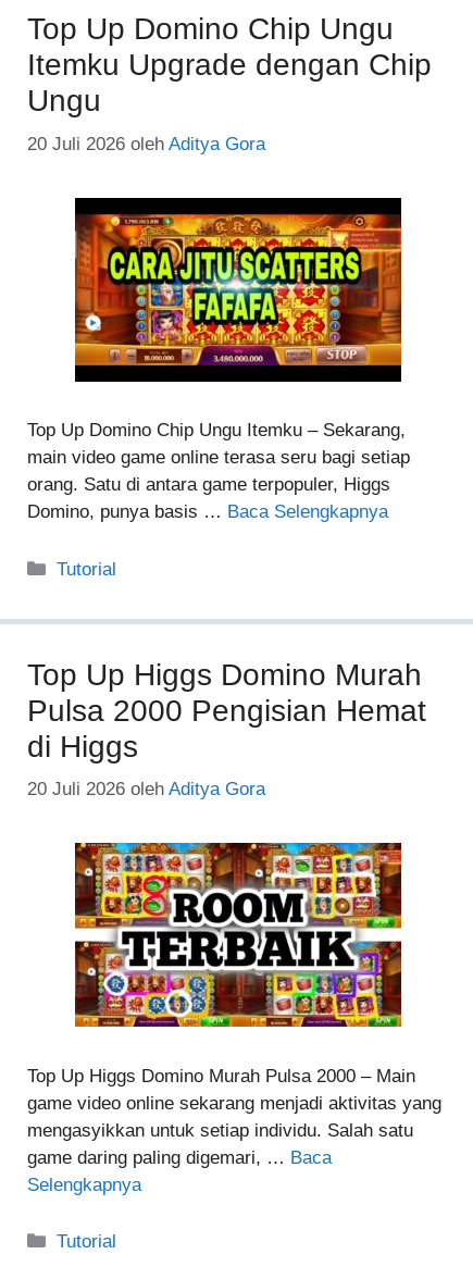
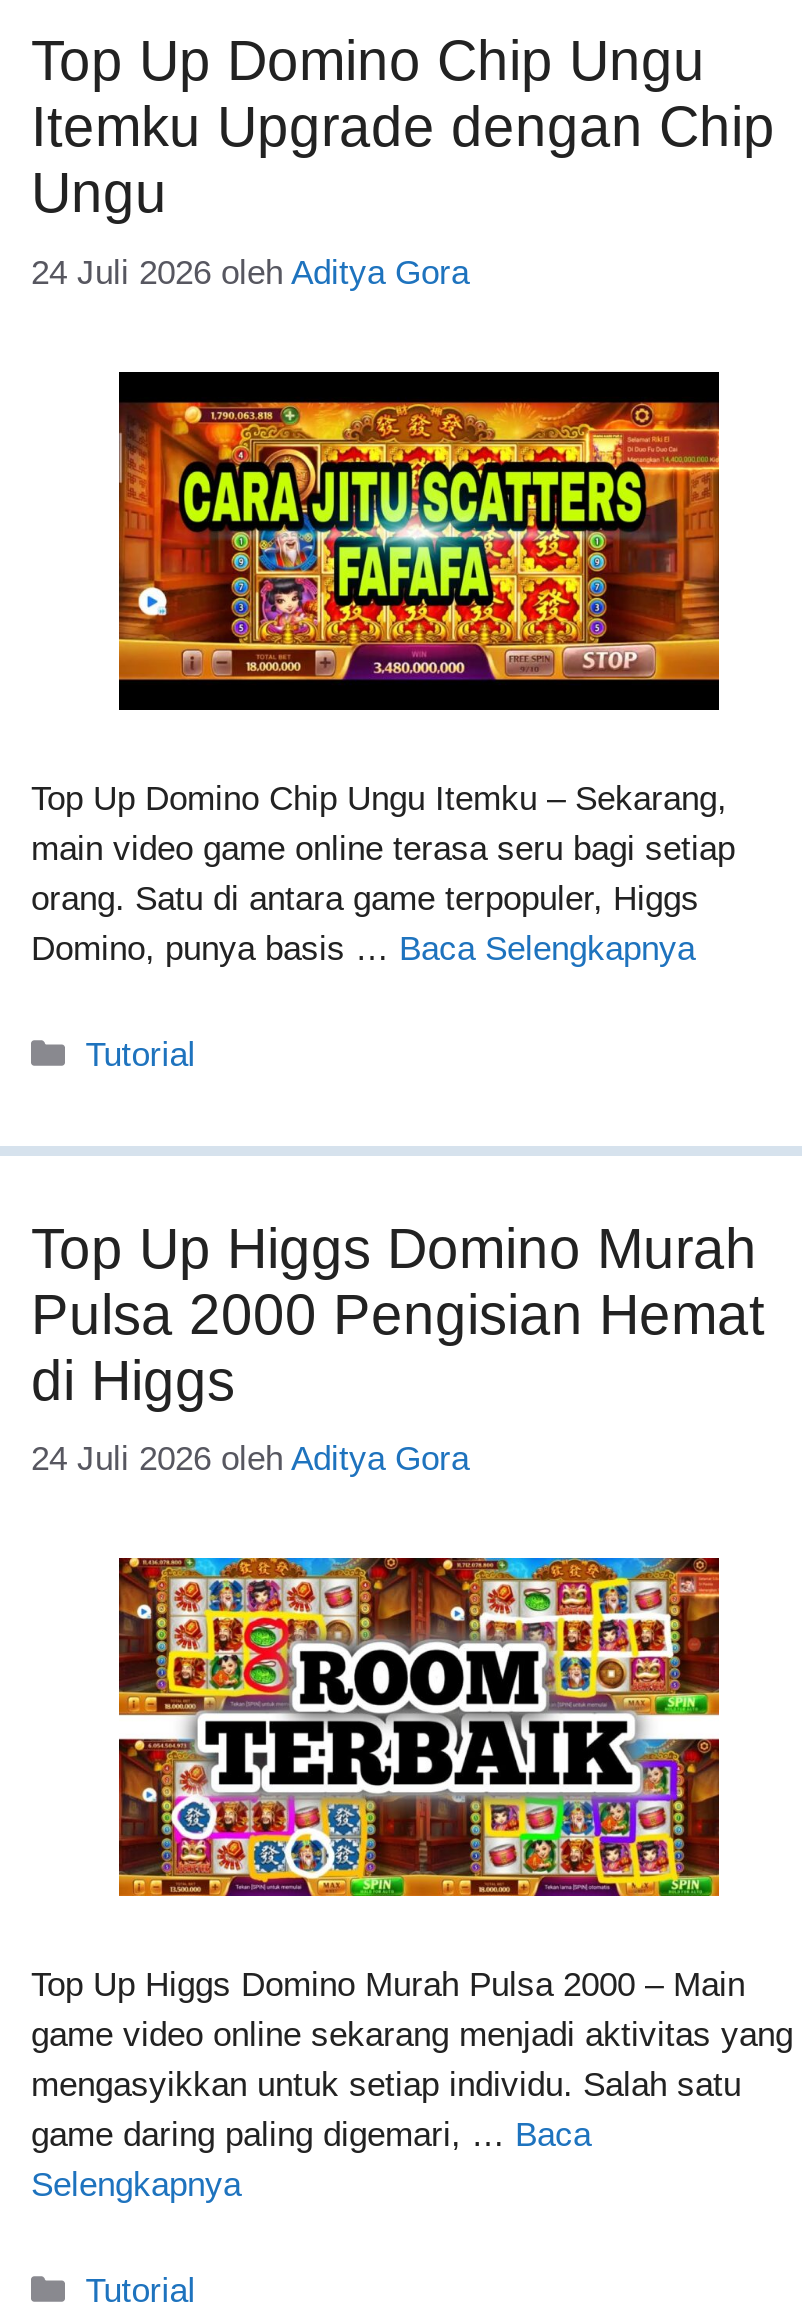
- 20 Juli 2026 oleh Aditya Gora
+ 24 Juli 2026 oleh Aditya Gora

- 20 Juli 2026 oleh Aditya Gora
+ 24 Juli 2026 oleh Aditya Gora
